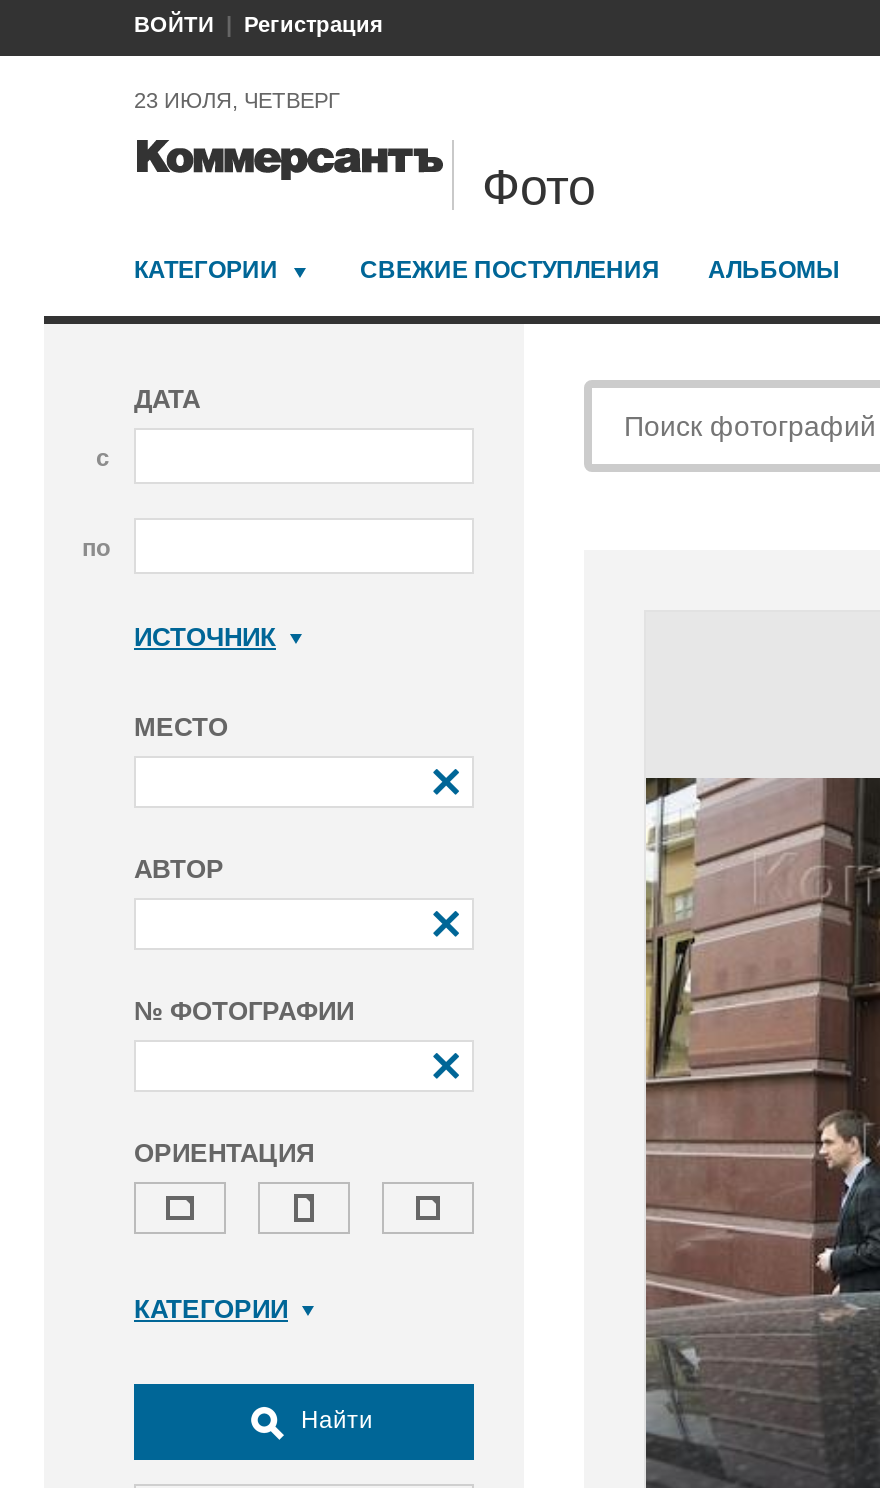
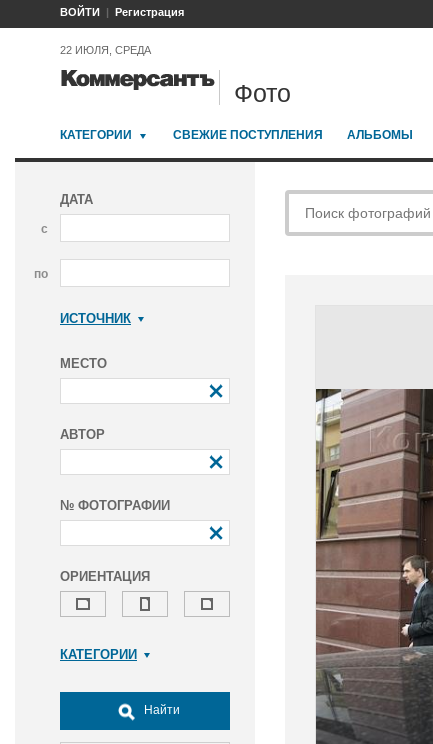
- 23 ИЮЛЯ, ЧЕТВЕРГ
+ 22 ИЮЛЯ, СРЕДА
